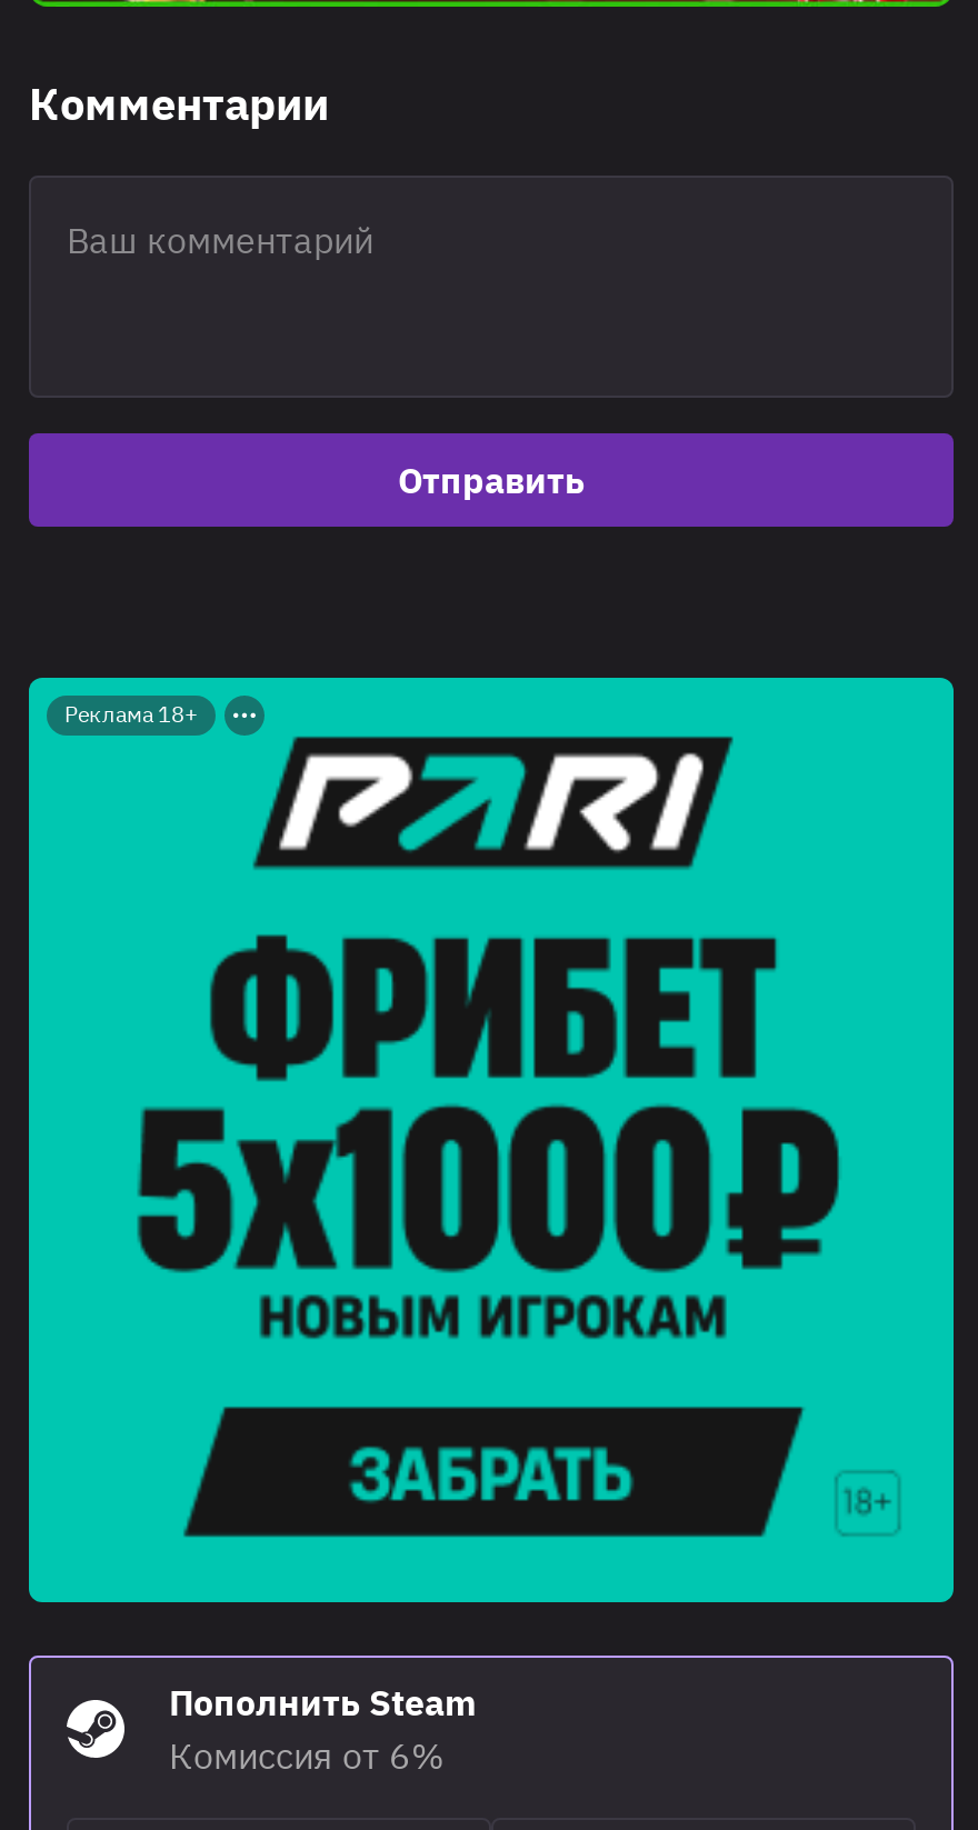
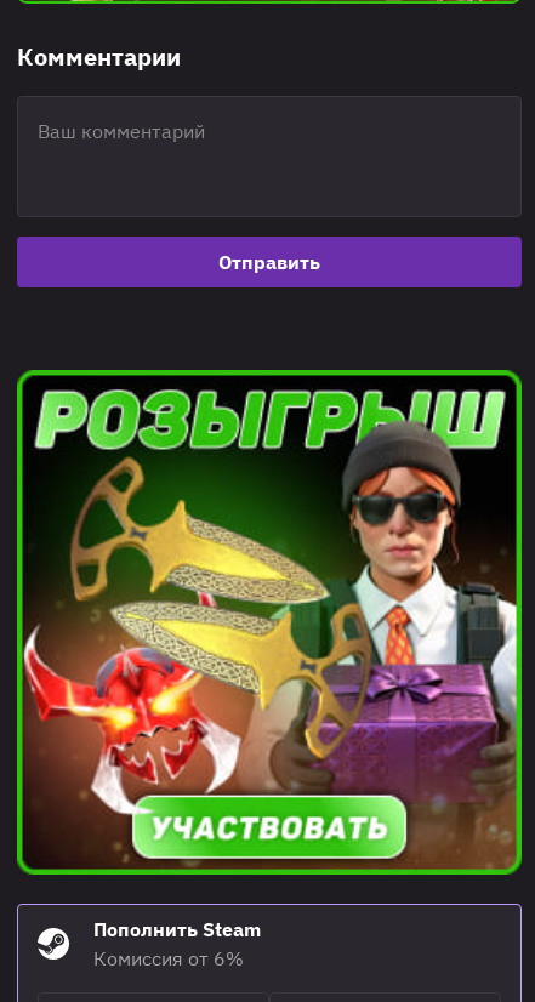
- [image]
+ [image]

- Реклама 18+
